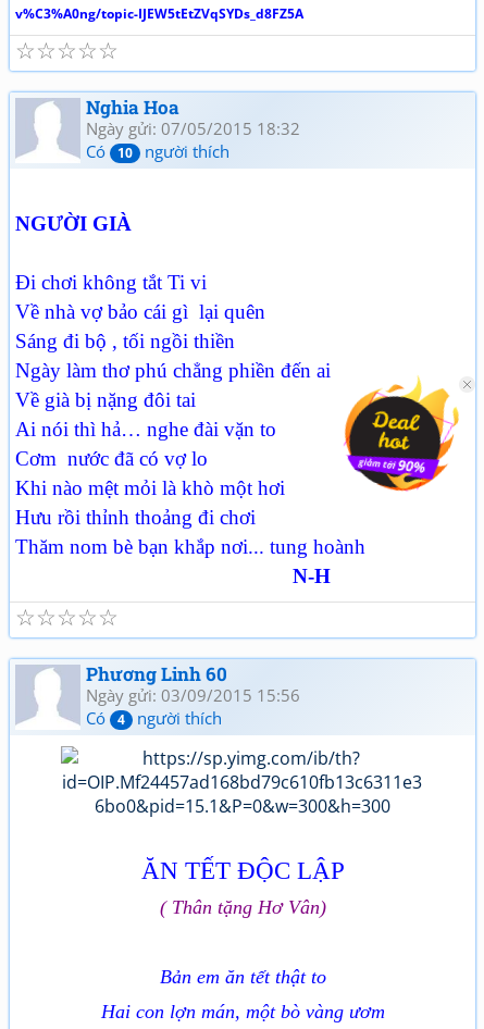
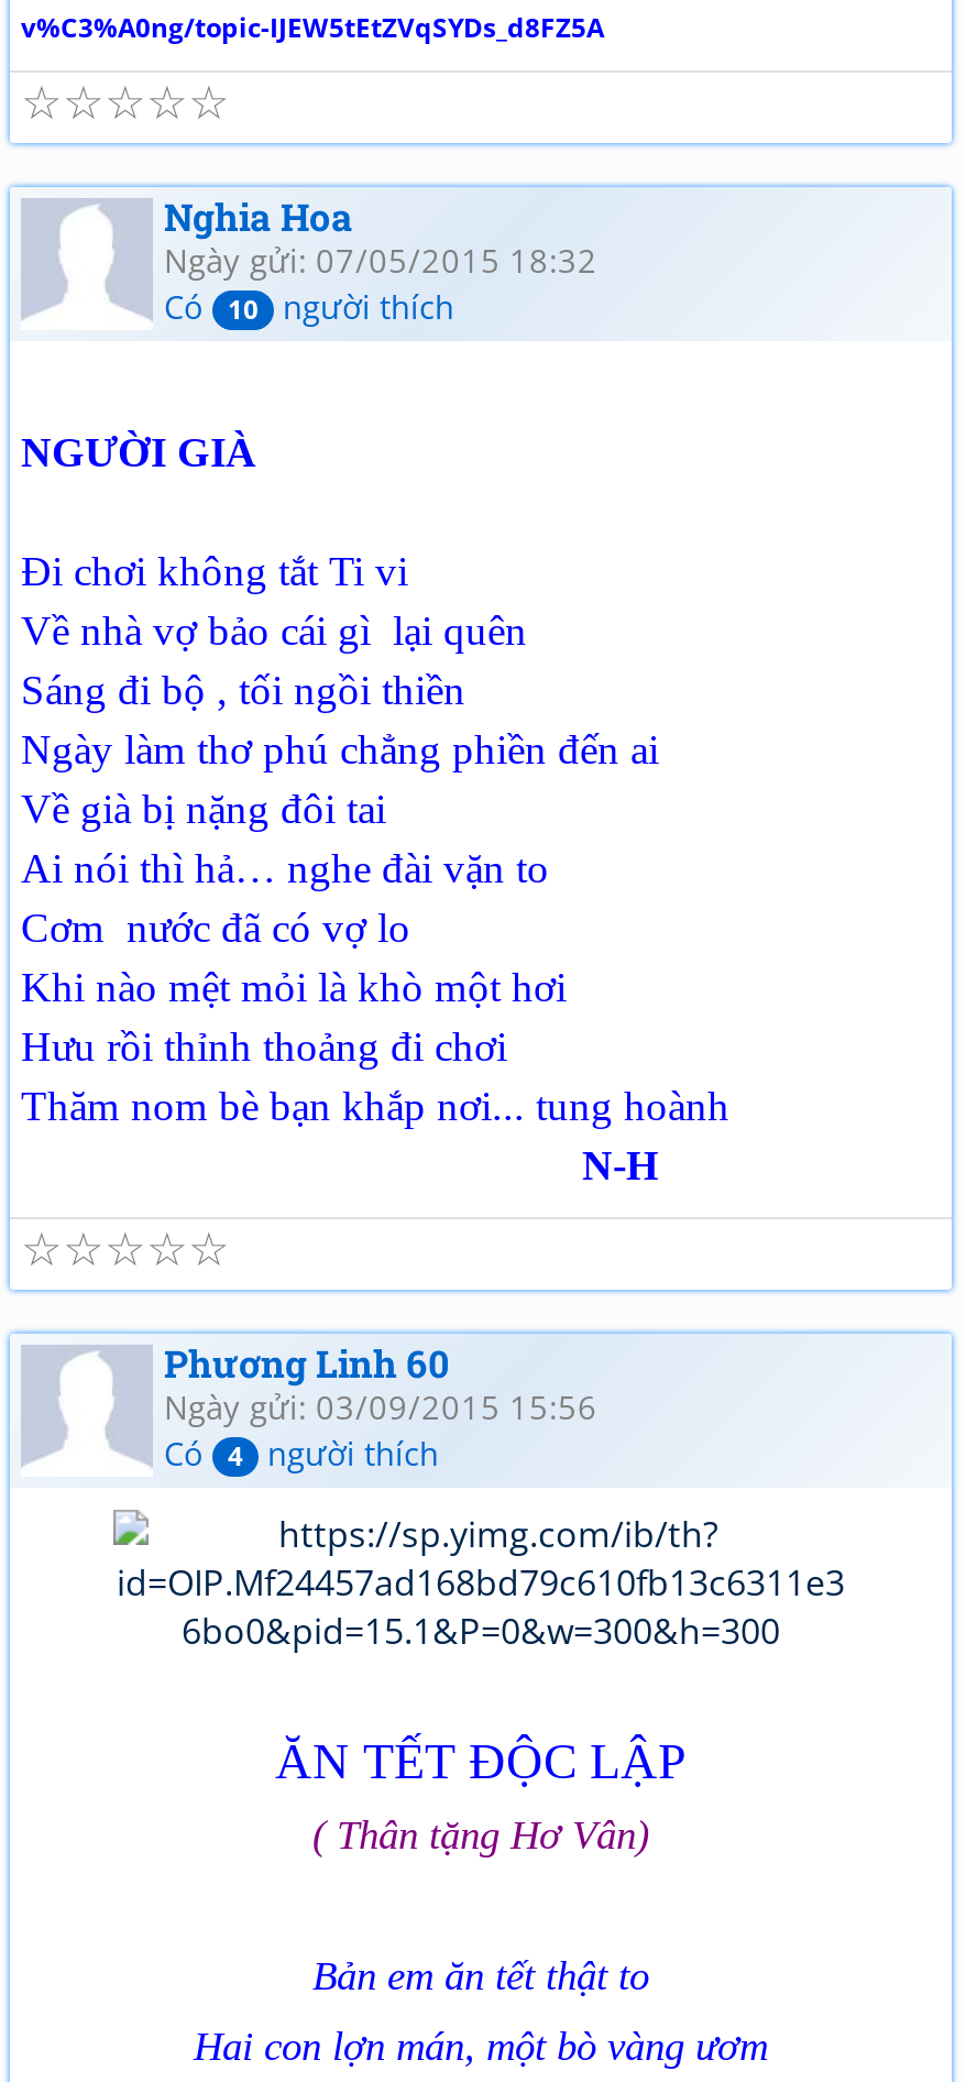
- [image]
